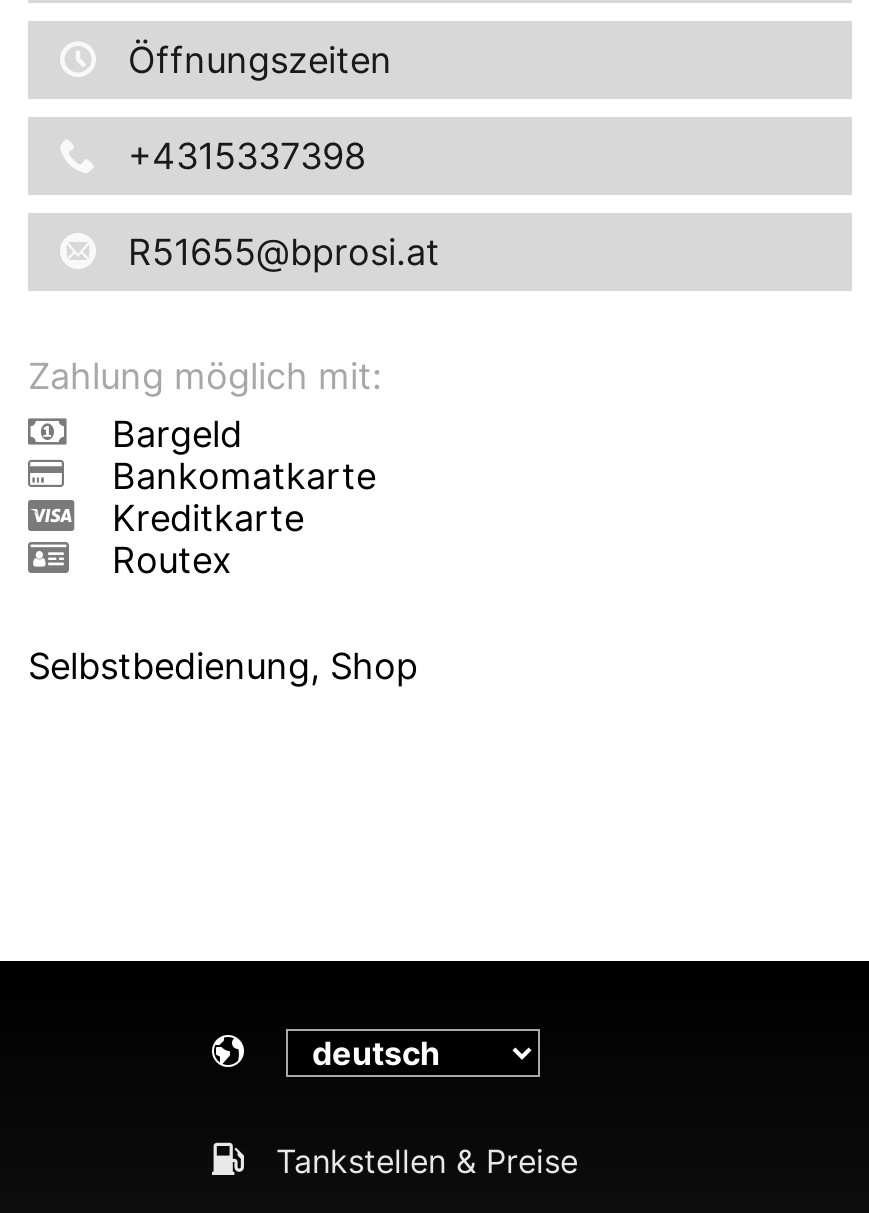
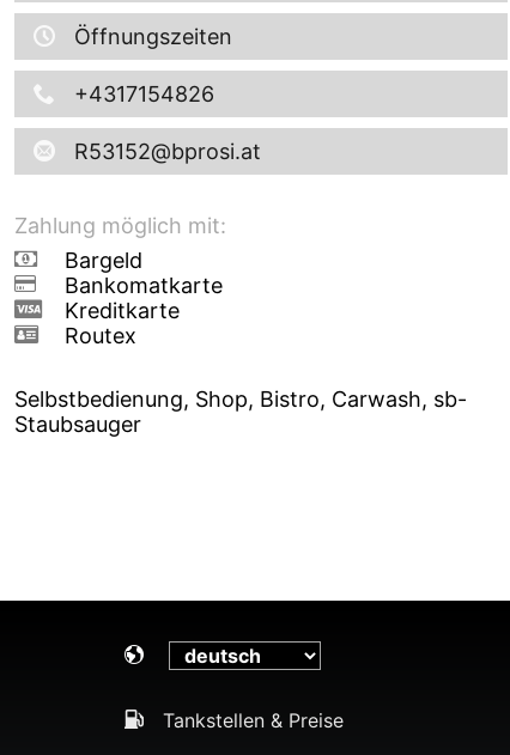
- +4315337398
+ +4317154826

- R51655@bprosi.at
+ R53152@bprosi.at

- Selbstbedienung, Shop
+ Selbstbedienung, Shop, Bistro, Carwash, sb-
+ Staubsauger
